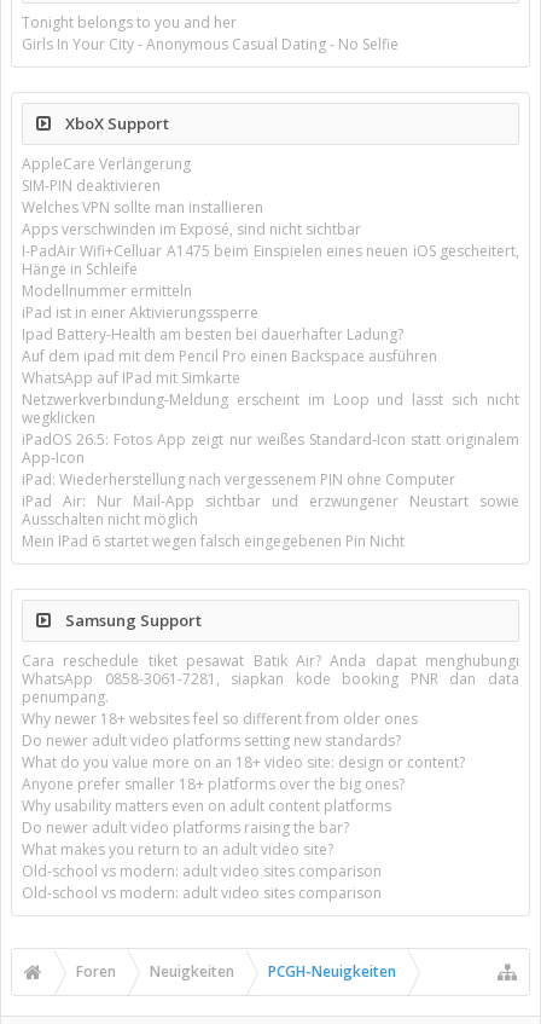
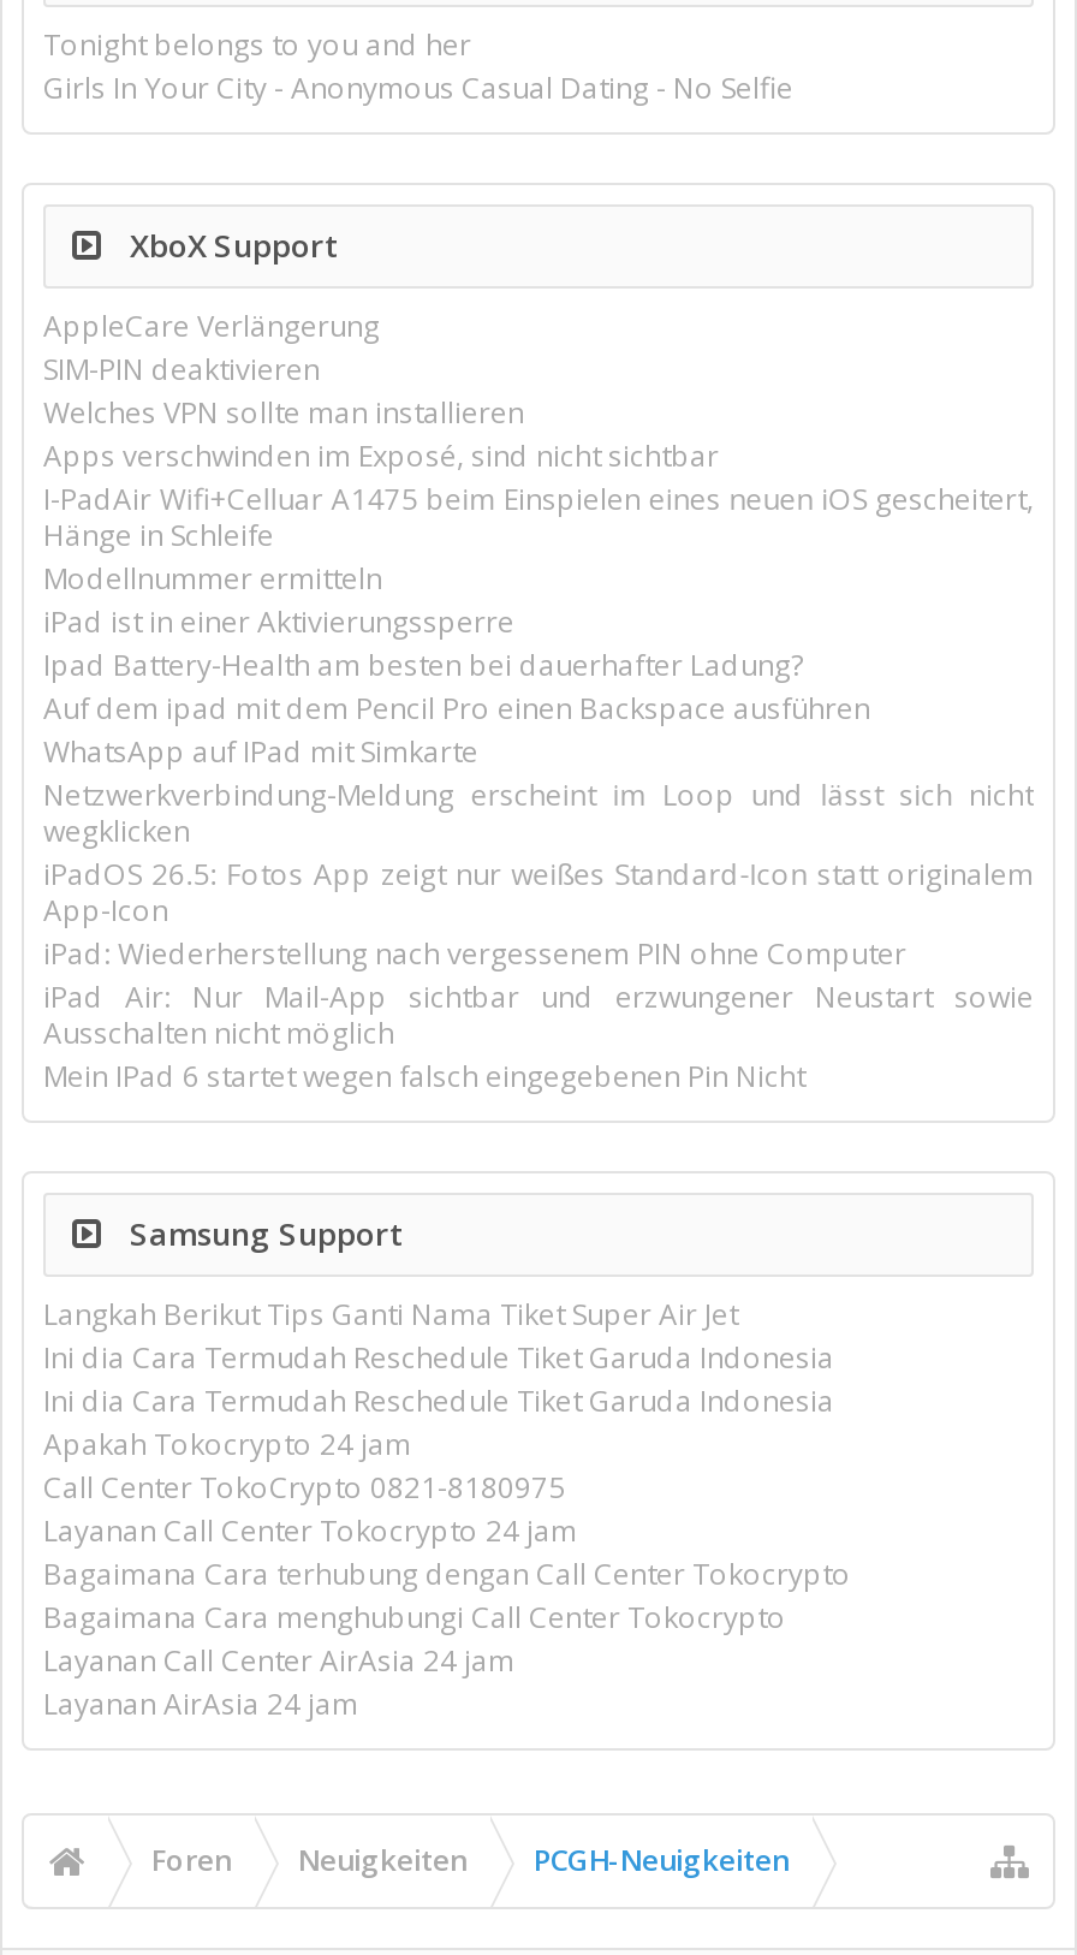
- Cara reschedule tiket pesawat Batik Air? Anda dapat menghubungi
- WhatsApp 0858-3061-7281, siapkan kode booking PNR dan data
- penumpang.
- Why newer 18+ websites feel so different from older ones
- Do newer adult video platforms setting new standards?
- What do you value more on an 18+ video site: design or content?
- Anyone prefer smaller 18+ platforms over the big ones?
- Why usability matters even on adult content platforms
- Do newer adult video platforms raising the bar?
- What makes you return to an adult video site?
- Old-school vs modern: adult video sites comparison
- Old-school vs modern: adult video sites comparison
+ Langkah Berikut Tips Ganti Nama Tiket Super Air Jet
+ Ini dia Cara Termudah Reschedule Tiket Garuda Indonesia
+ Ini dia Cara Termudah Reschedule Tiket Garuda Indonesia
+ Apakah Tokocrypto 24 jam
+ Call Center TokoCrypto 0821-8180975
+ Layanan Call Center Tokocrypto 24 jam
+ Bagaimana Cara terhubung dengan Call Center Tokocrypto
+ Bagaimana Cara menghubungi Call Center Tokocrypto
+ Layanan Call Center AirAsia 24 jam
+ Layanan AirAsia 24 jam
